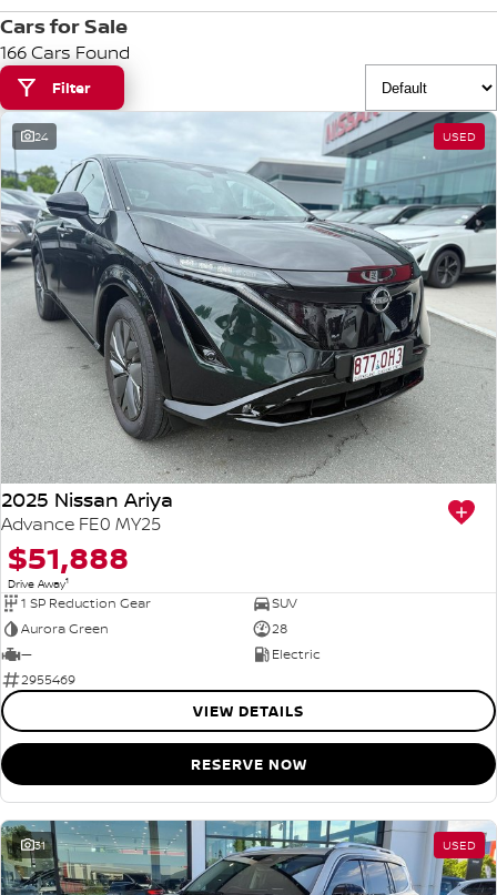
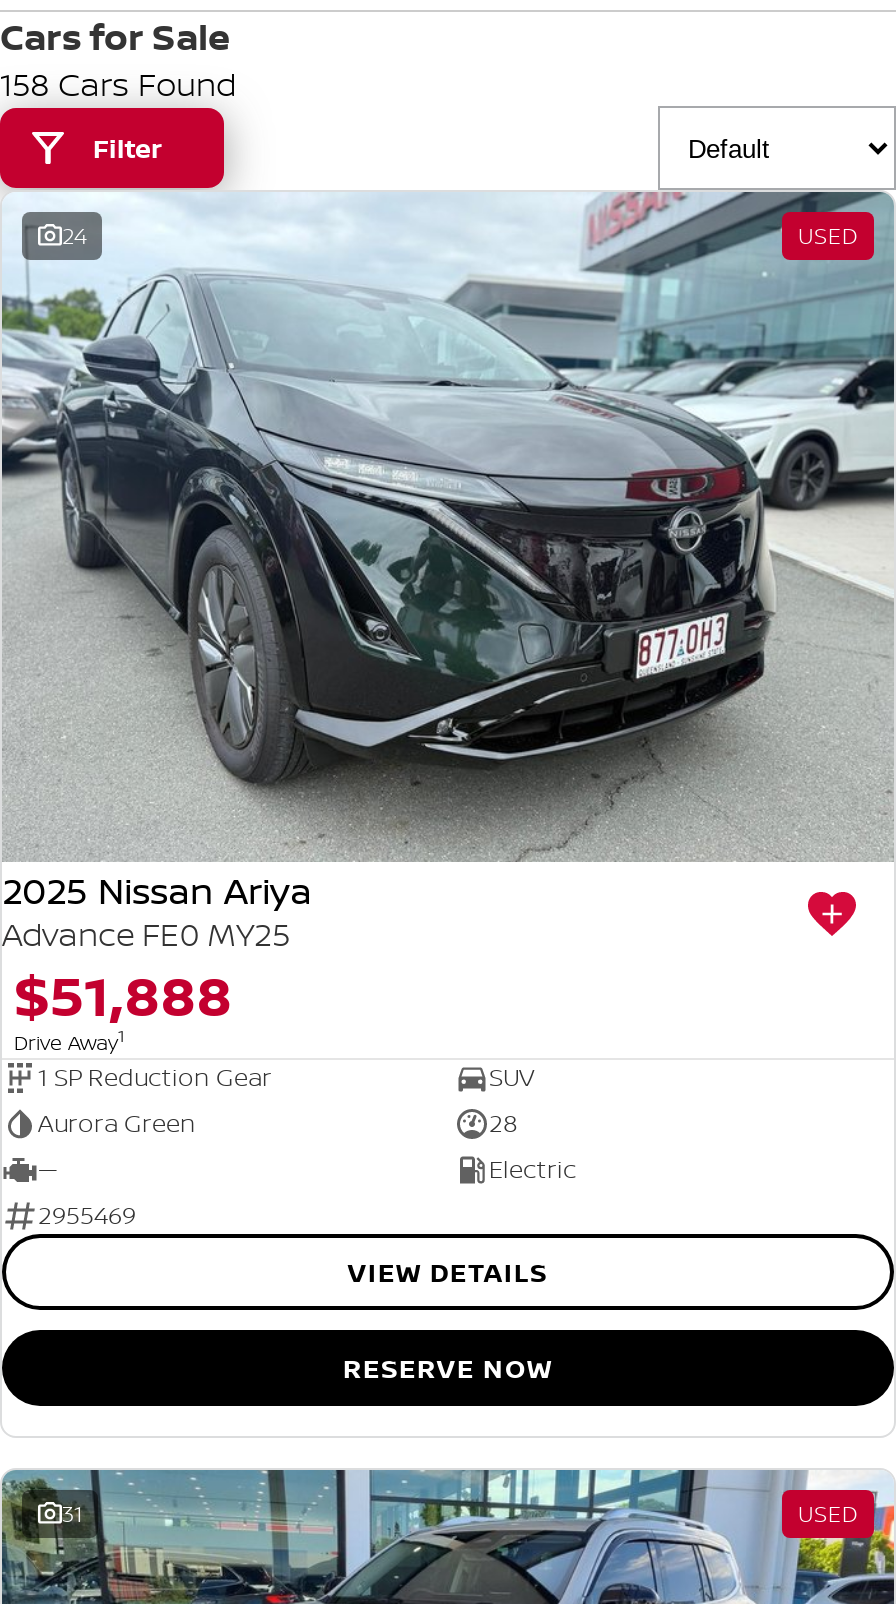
- 166 Cars Found
+ 158 Cars Found
